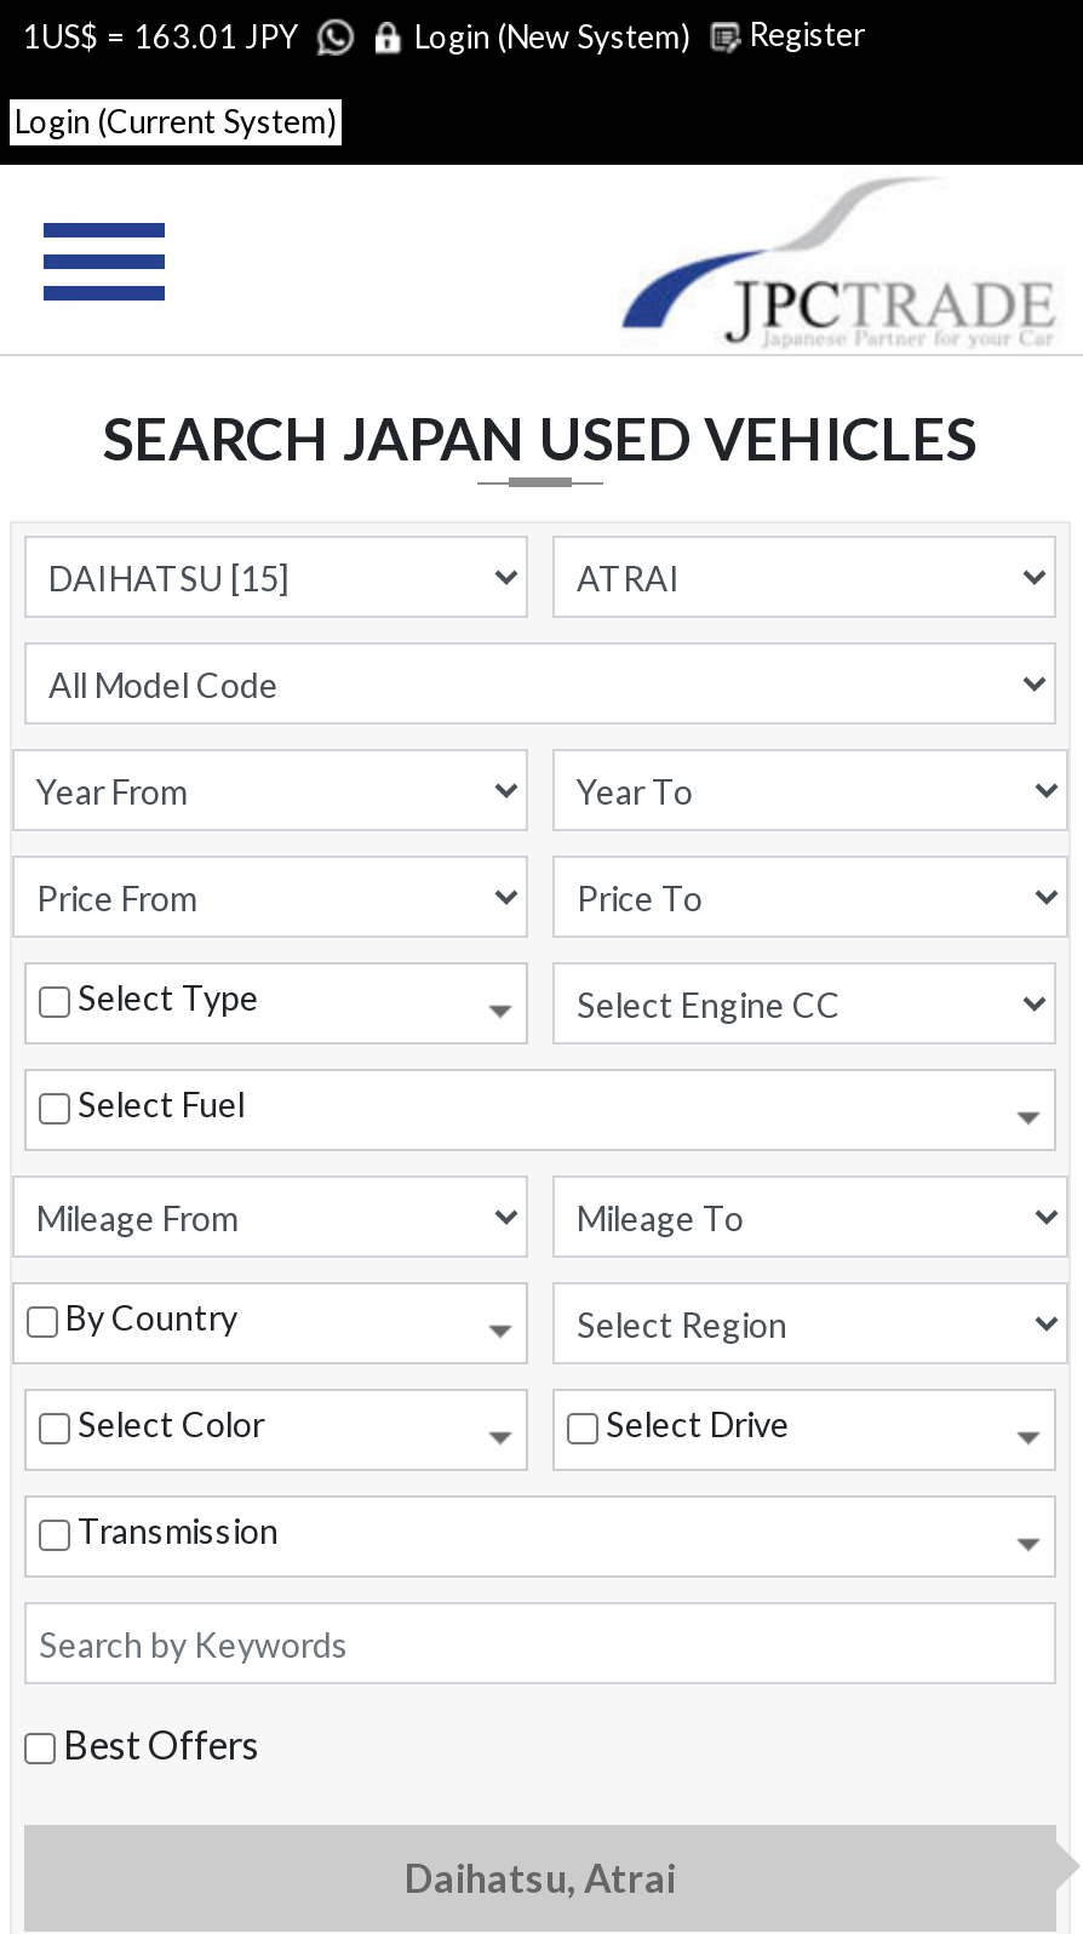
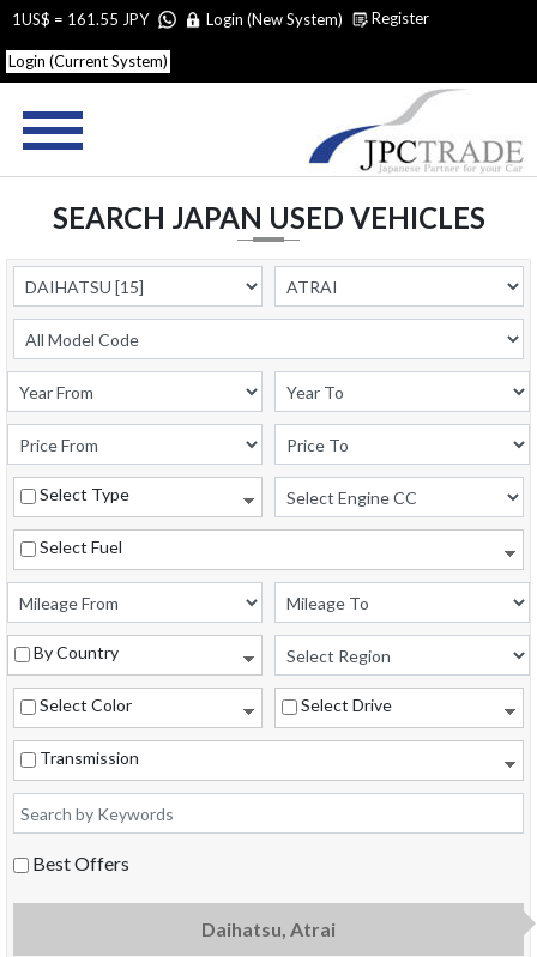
- 1US$ = 163.01 JPY
+ 1US$ = 161.55 JPY
